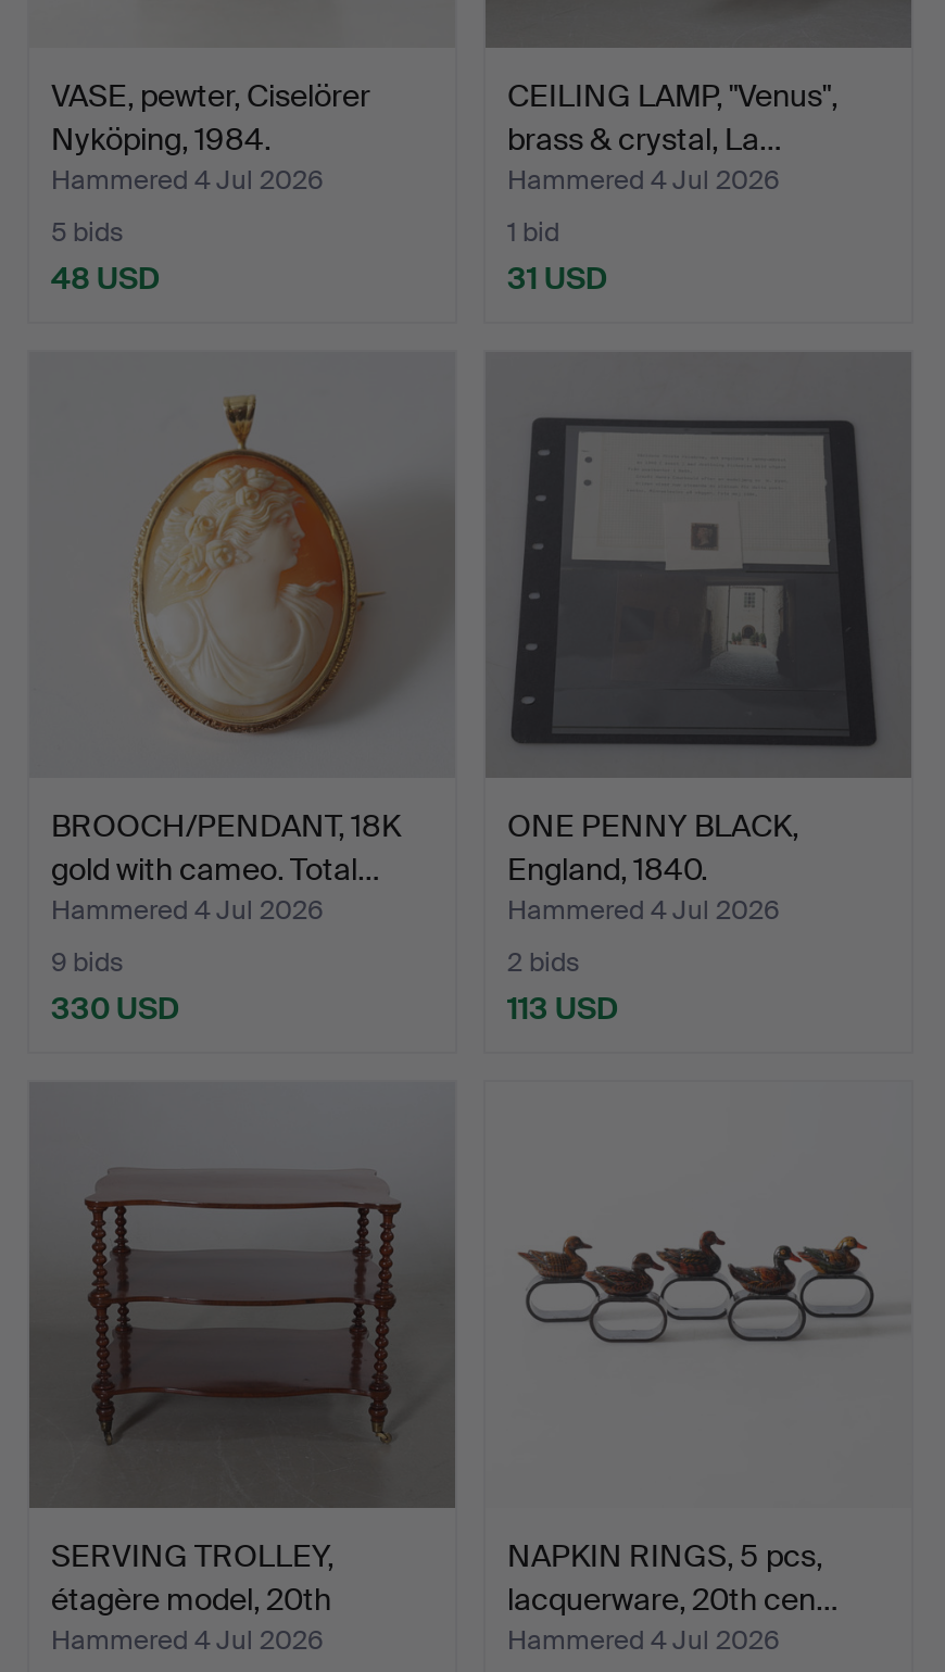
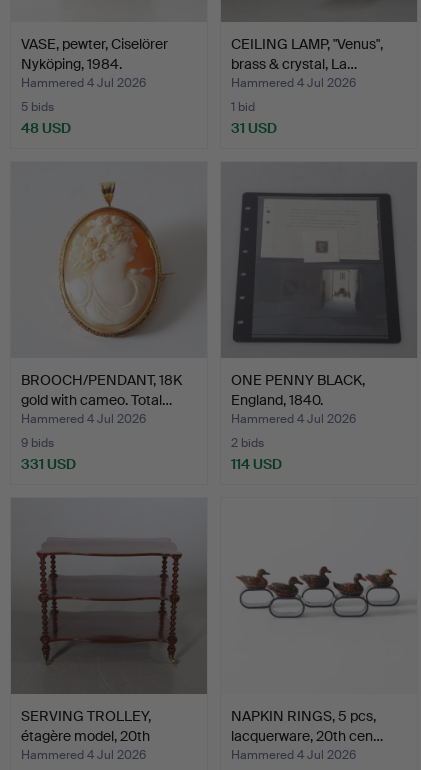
- 330 USD
+ 331 USD

- 113 USD
+ 114 USD
